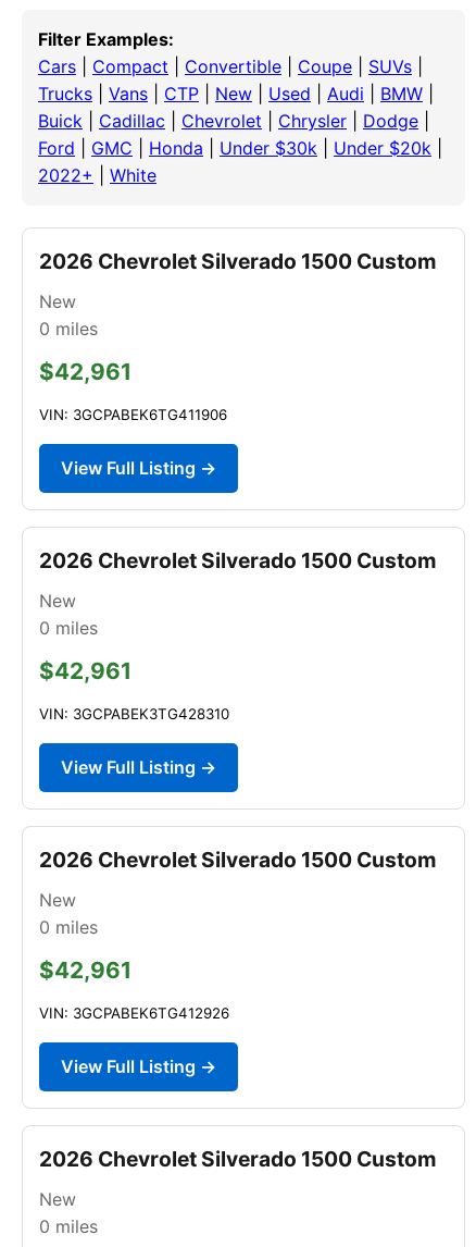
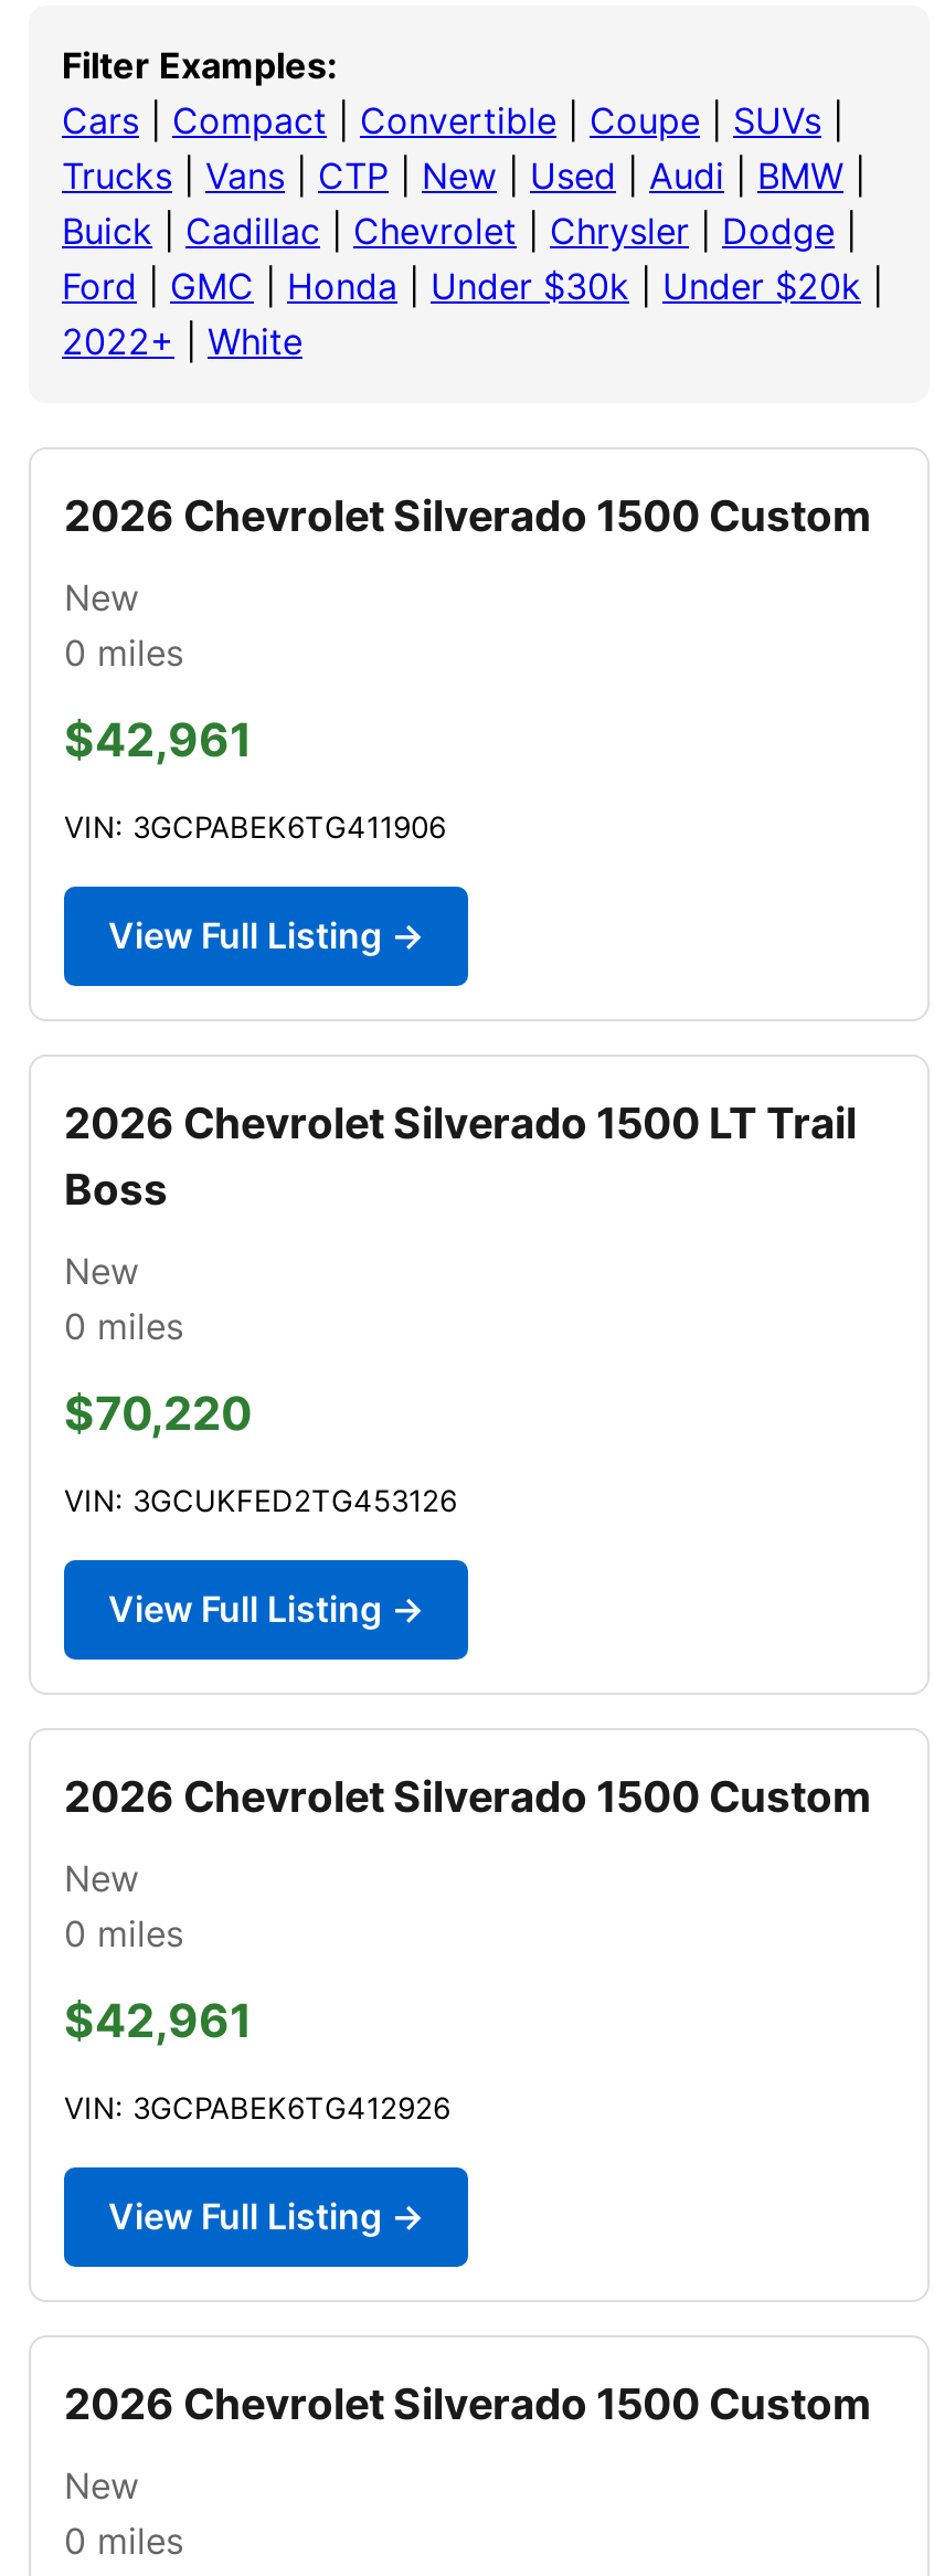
- 2026 Chevrolet Silverado 1500 Custom
+ 2026 Chevrolet Silverado 1500 LT Trail
+ Boss

- $42,961
+ $70,220

- VIN: 3GCPABEK3TG428310
+ VIN: 3GCUKFED2TG453126
